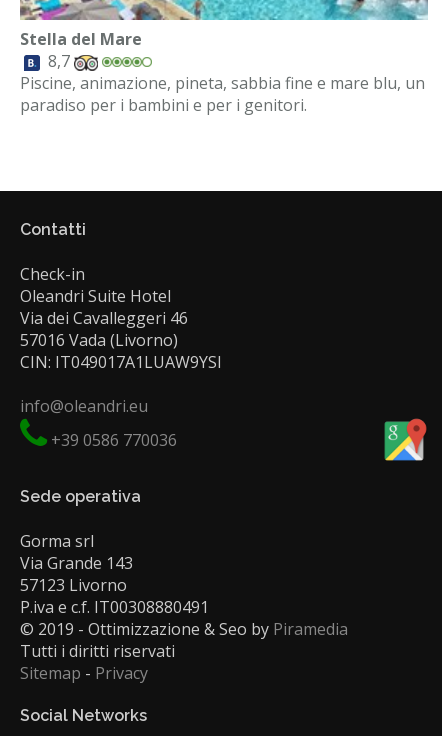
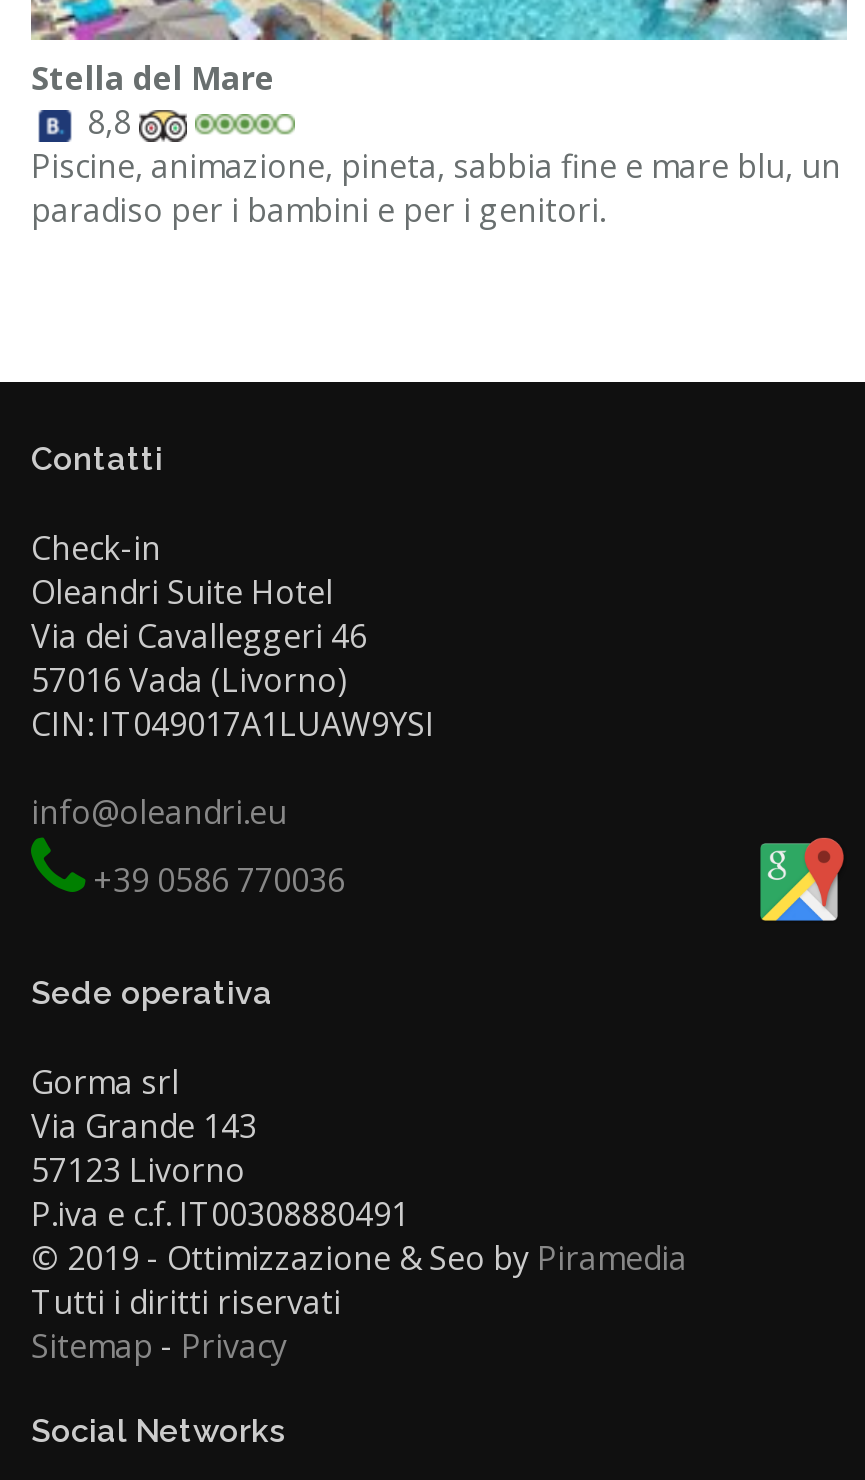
- 8,7
+ 8,8
